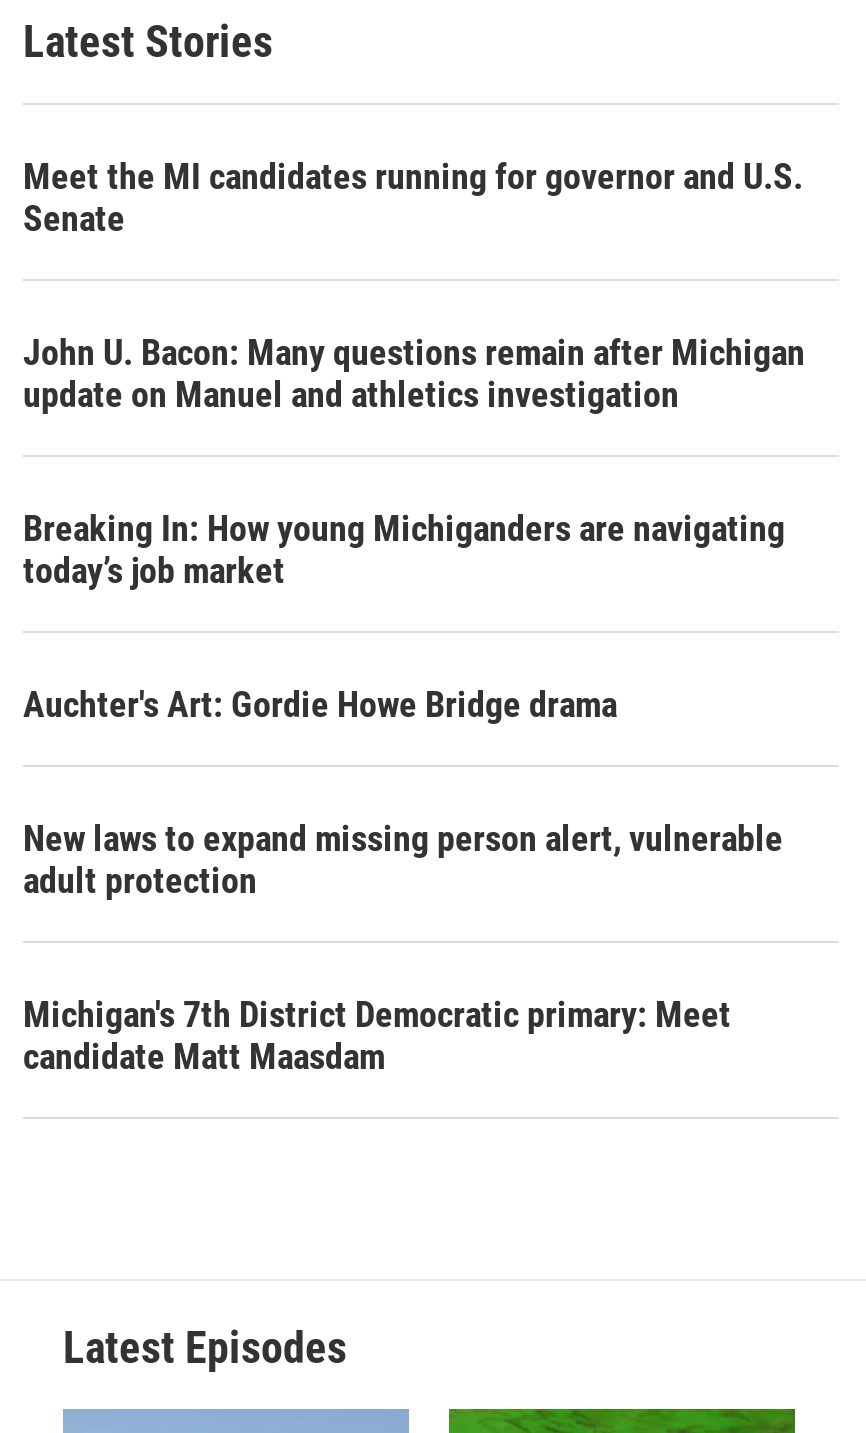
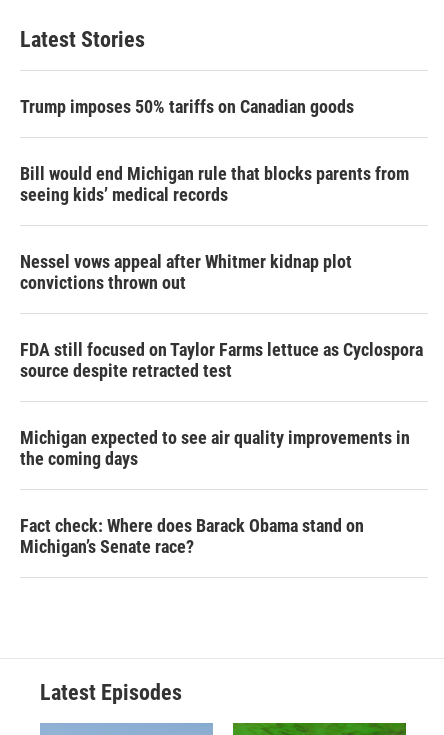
- Meet the MI candidates running for governor and U.S.
- Senate
+ Trump imposes 50% tariffs on Canadian goods

- John U. Bacon: Many questions remain after Michigan
- update on Manuel and athletics investigation
+ Bill would end Michigan rule that blocks parents from
+ seeing kids’ medical records

- Breaking In: How young Michiganders are navigating
- today’s job market
+ Nessel vows appeal after Whitmer kidnap plot
+ convictions thrown out

- Auchter's Art: Gordie Howe Bridge drama
+ FDA still focused on Taylor Farms lettuce as Cyclospora
+ source despite retracted test

- New laws to expand missing person alert, vulnerable
- adult protection
+ Michigan expected to see air quality improvements in
+ the coming days

- Michigan's 7th District Democratic primary: Meet
- candidate Matt Maasdam
+ Fact check: Where does Barack Obama stand on
+ Michigan’s Senate race?
